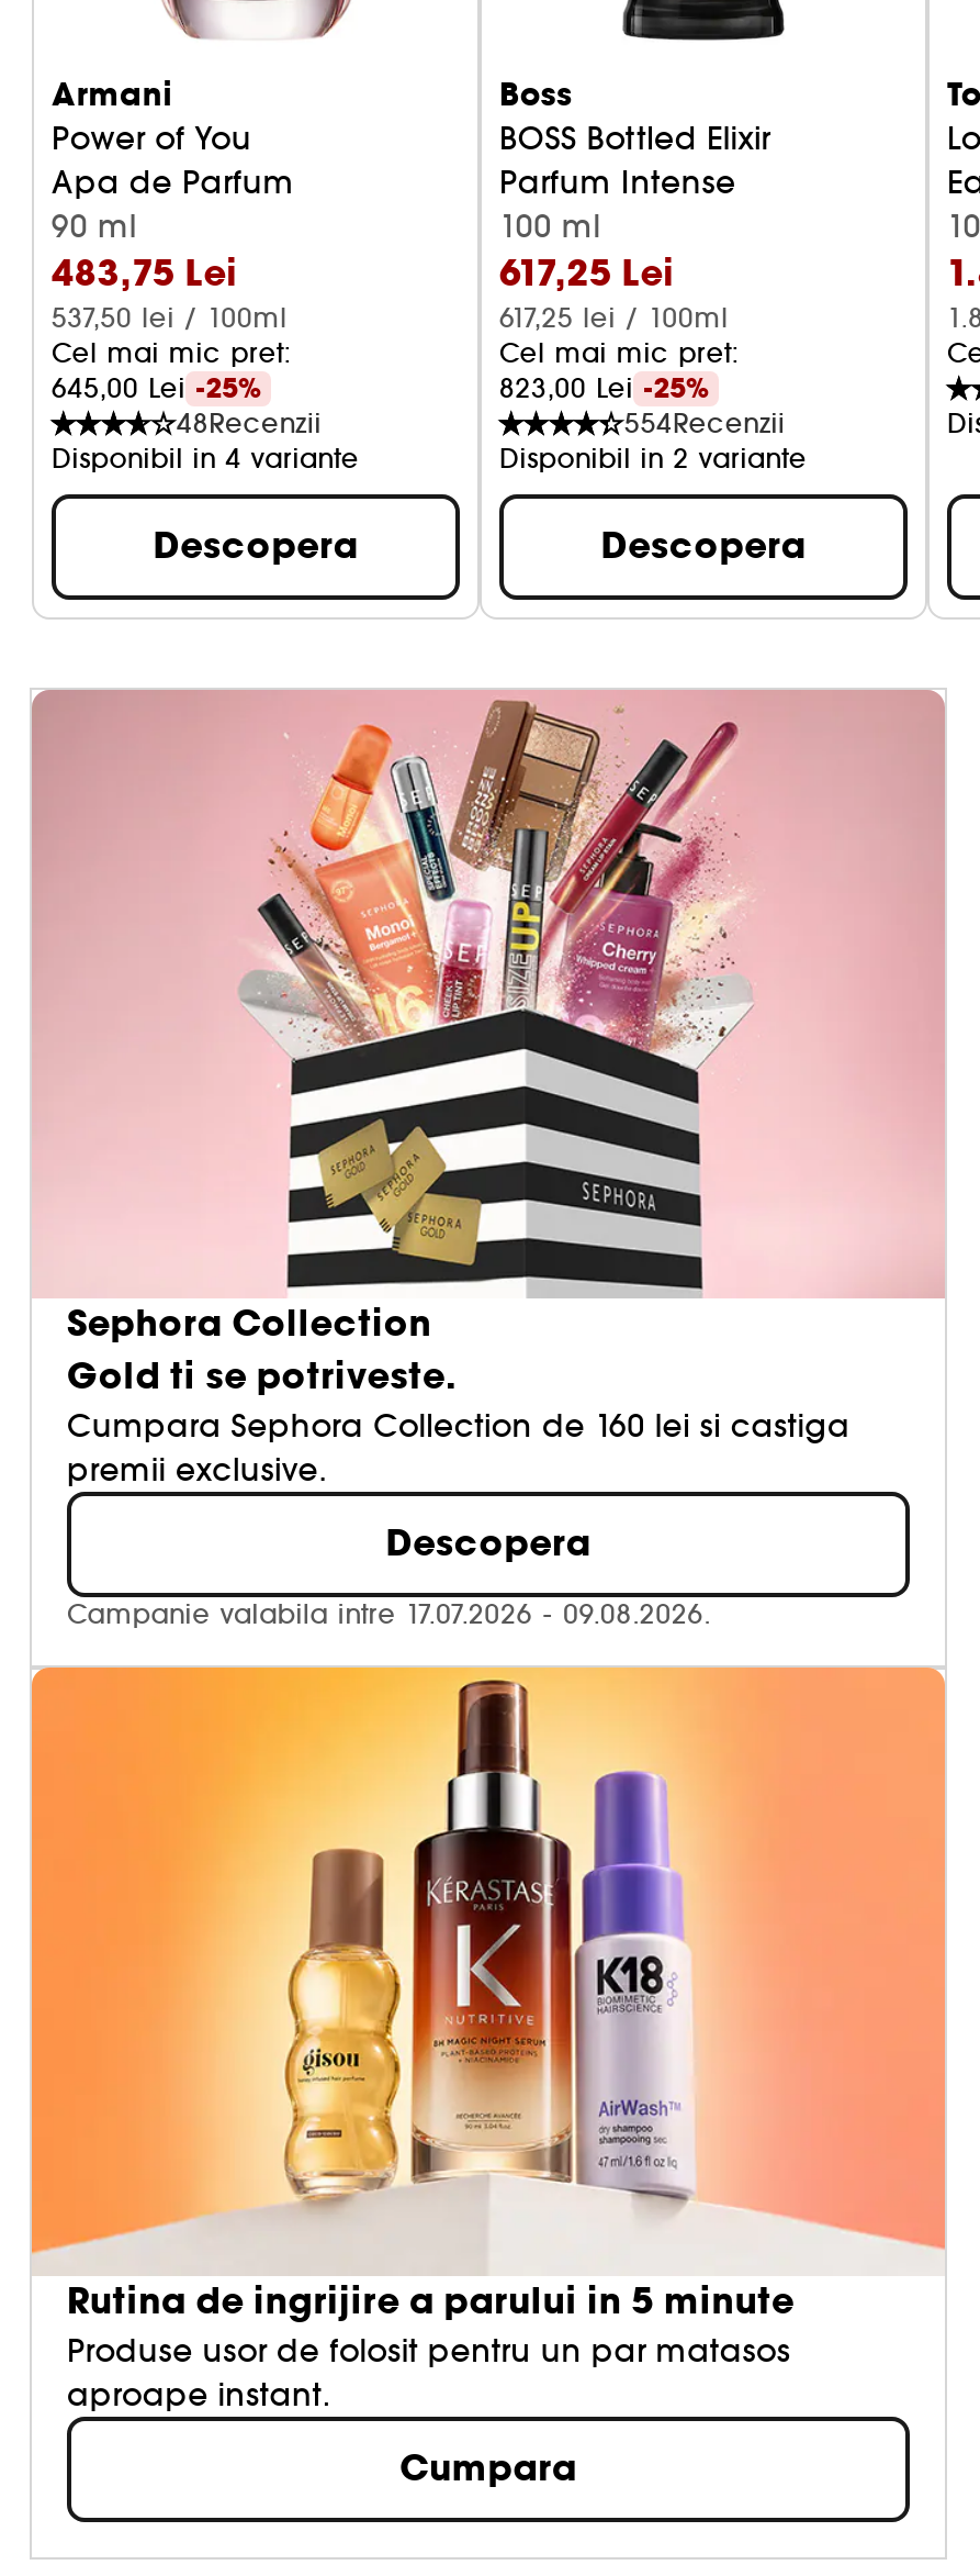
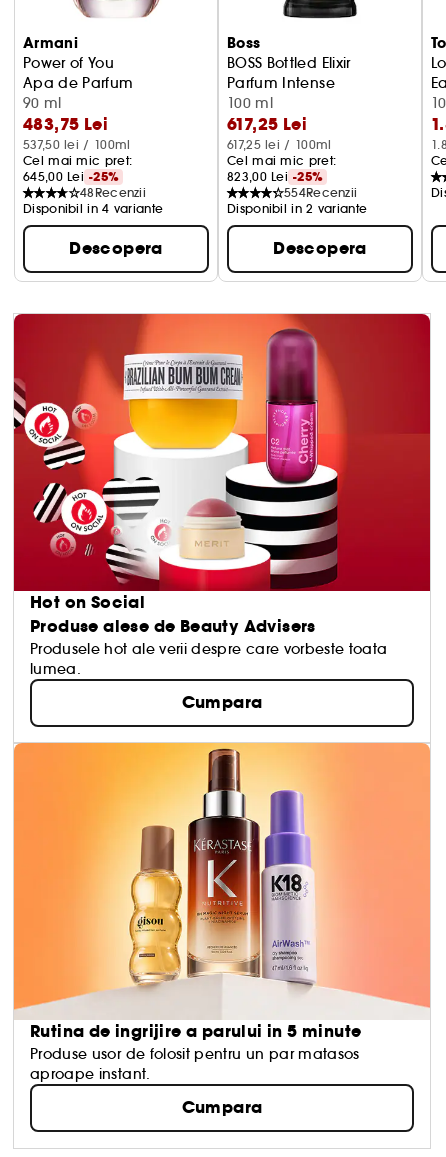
- [image]
- Sephora Collection
- Gold ti se potriveste.
- Cumpara Sephora Collection de 160 lei si castiga
- premii exclusive.
- Descopera
- Campanie valabila intre 17.07.2026 - 09.08.2026.
+ [image]
+ Hot on Social
+ Produse alese de Beauty Advisers
+ Produsele hot ale verii despre care vorbeste toata
+ lumea.
+ Cumpara
